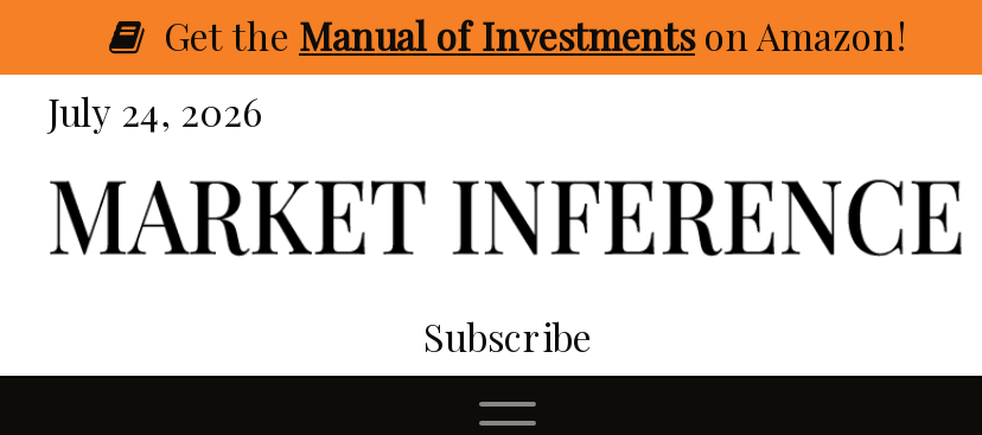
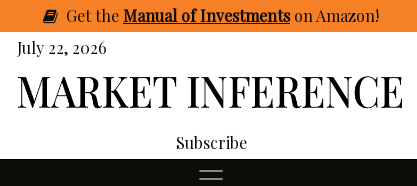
- July 24, 2026
+ July 22, 2026
